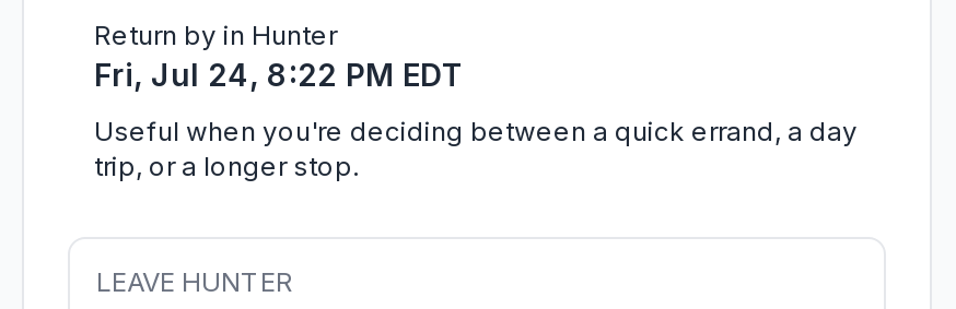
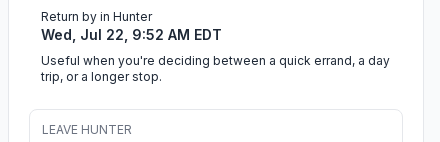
- Fri, Jul 24, 8:22 PM EDT
+ Wed, Jul 22, 9:52 AM EDT
